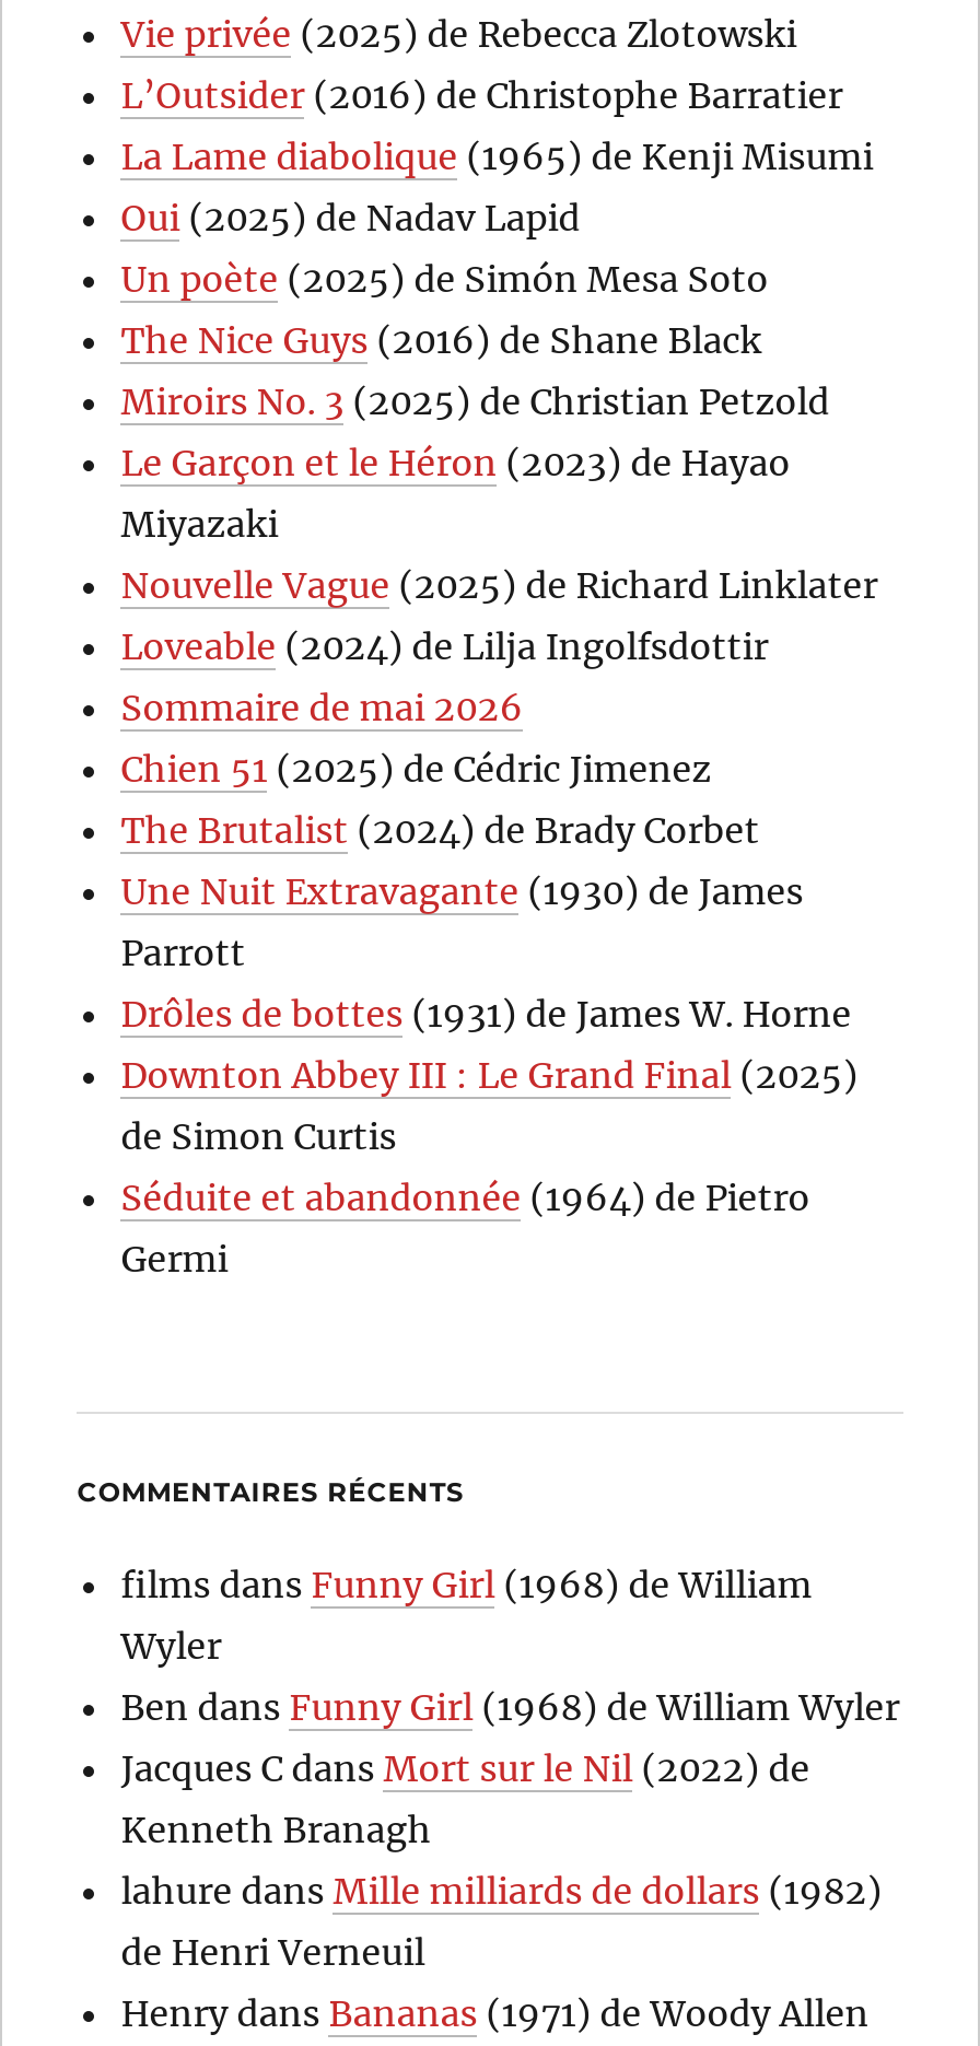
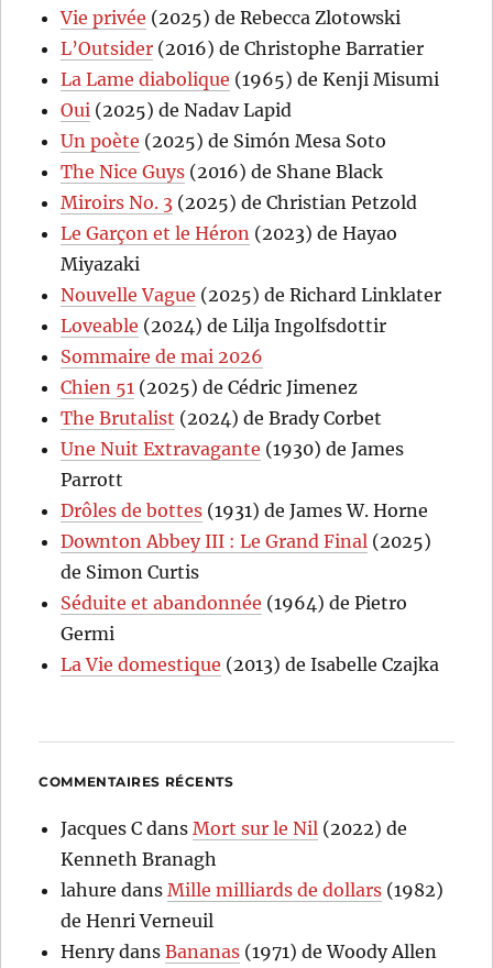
+ La Vie domestique (2013) de Isabelle Czajka

moved down: COMMENTAIRES RÉCENTS

- films dans Funny Girl (1968) de William
- Wyler
- Ben dans Funny Girl (1968) de William Wyler
